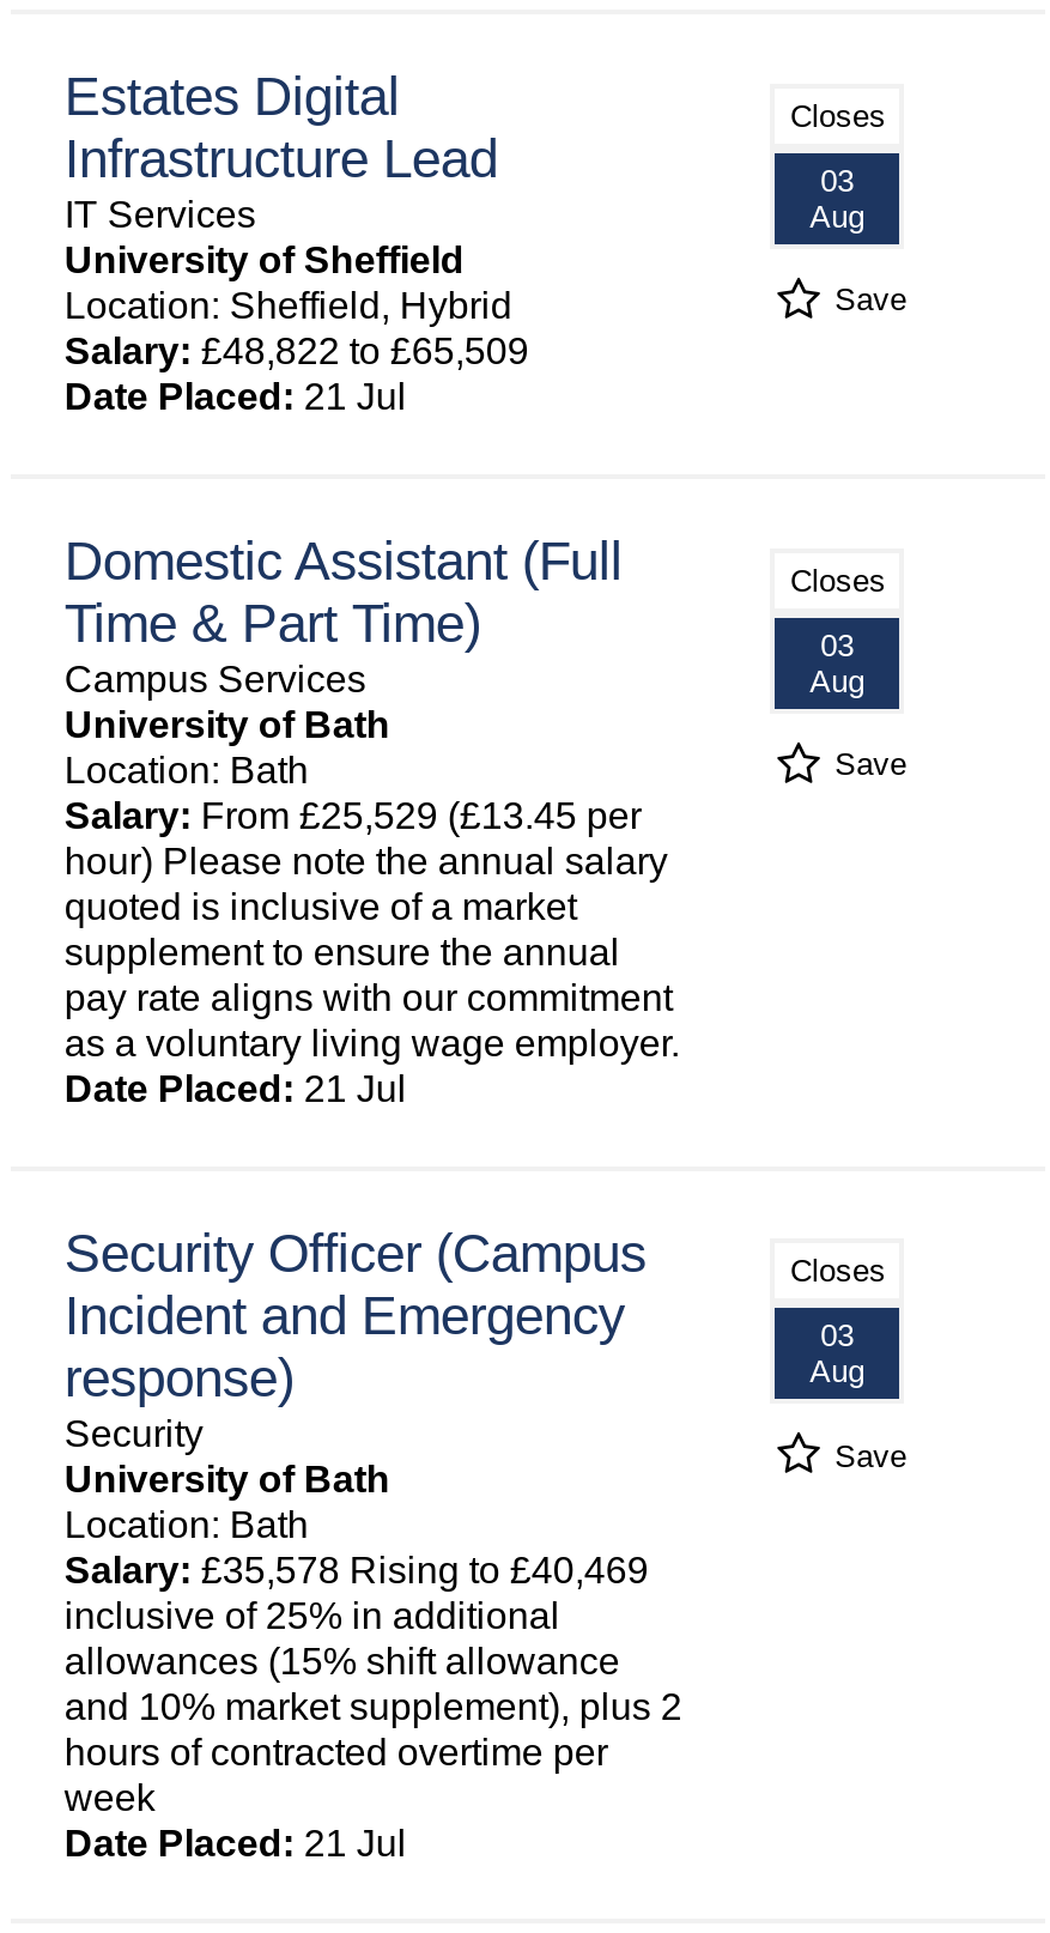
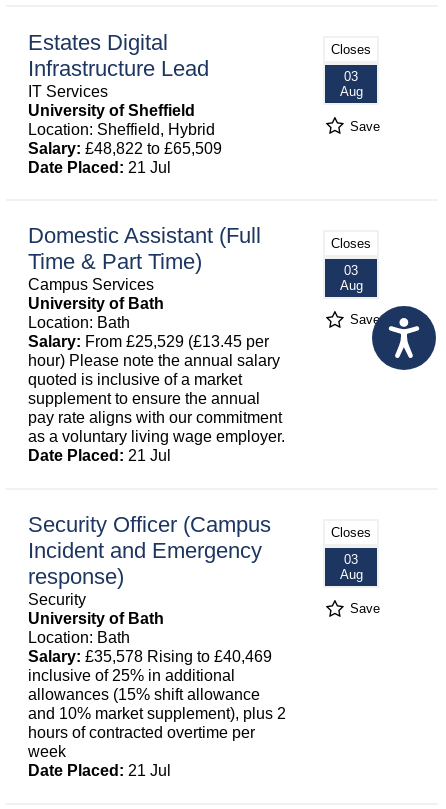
+ [image]
